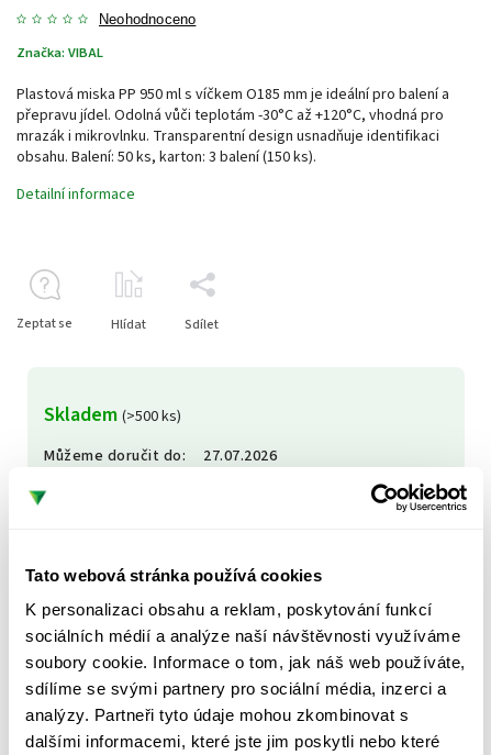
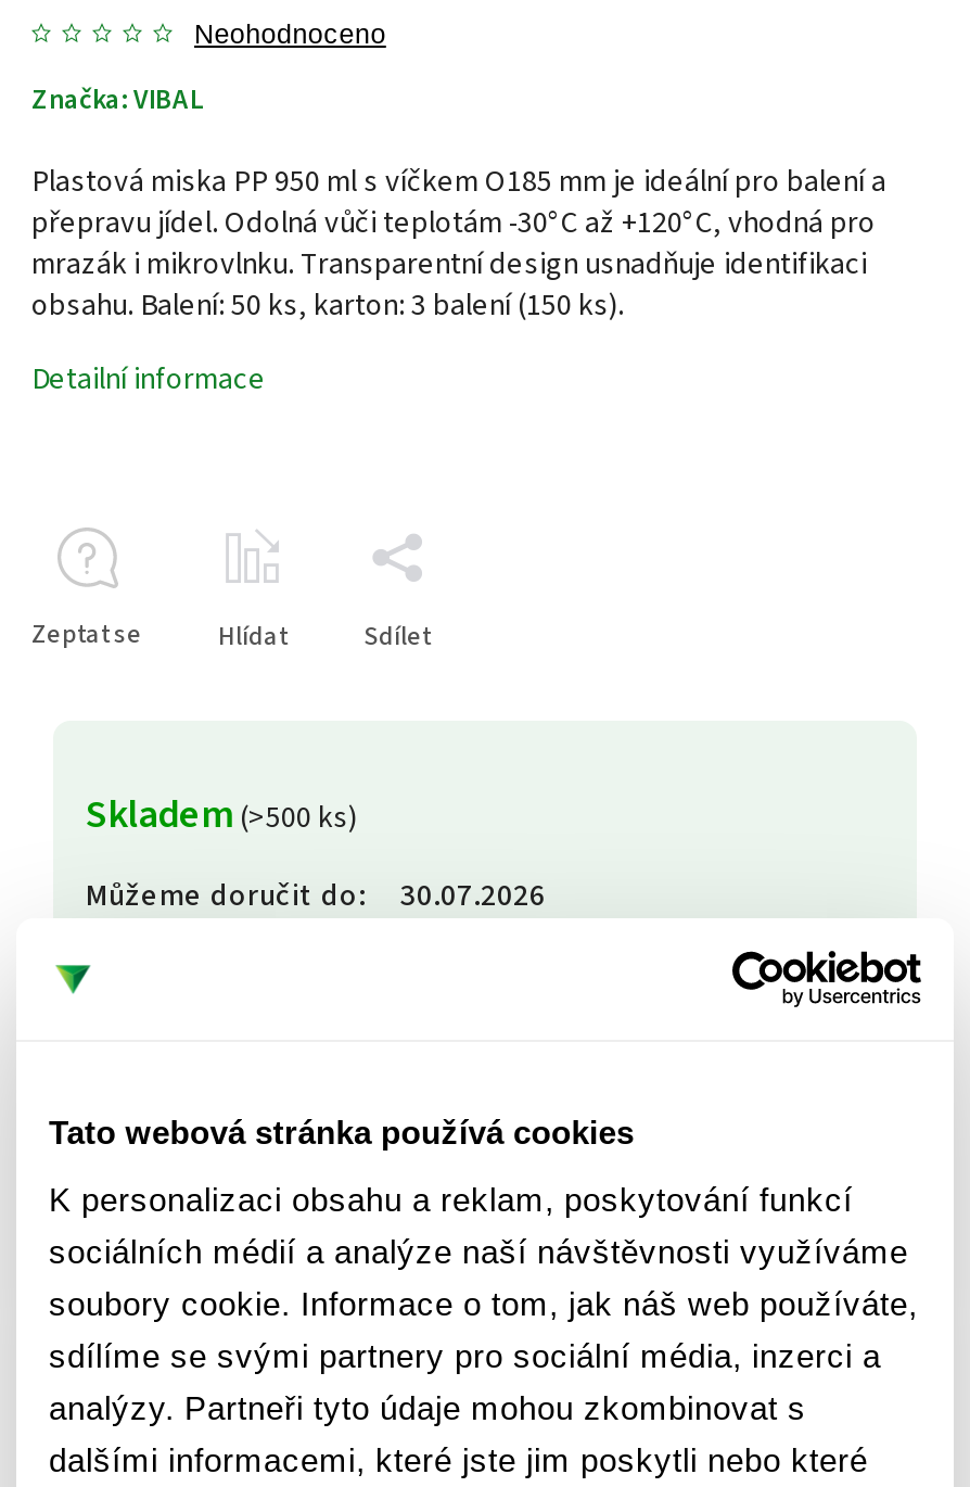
- Můžeme doručit do: 27.07.2026
+ Můžeme doručit do: 30.07.2026
